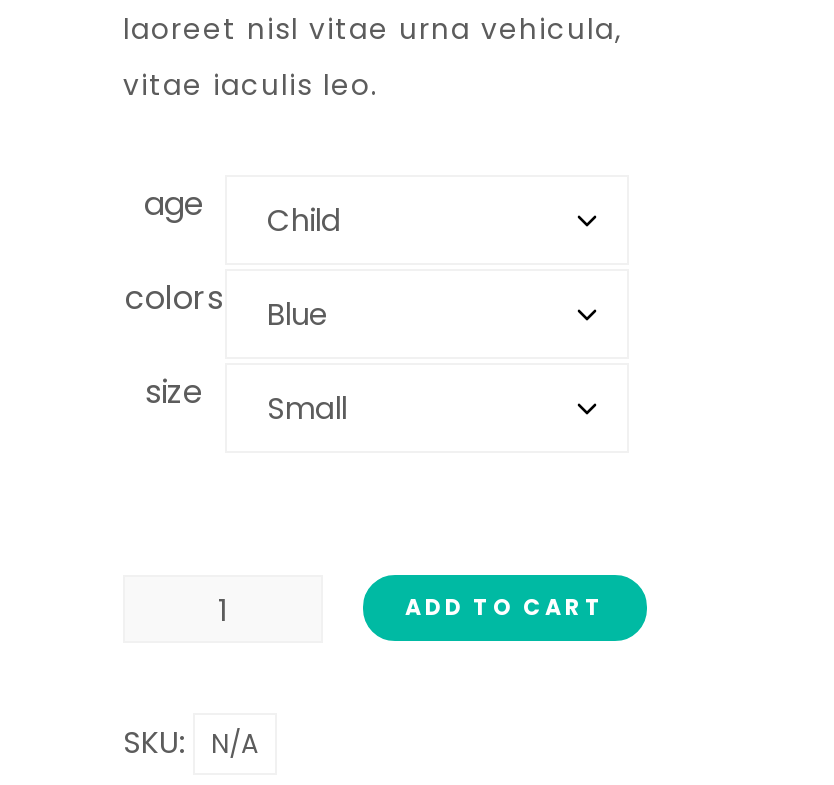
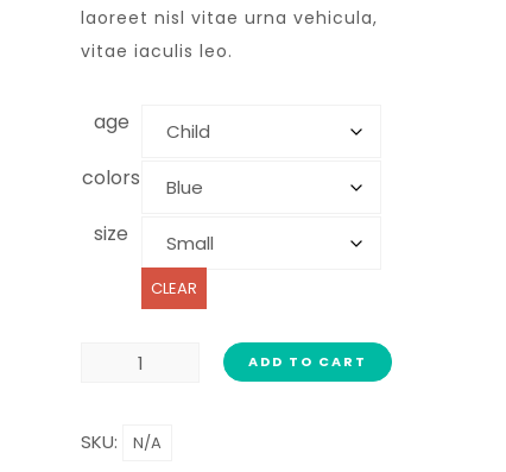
+ CLEAR
